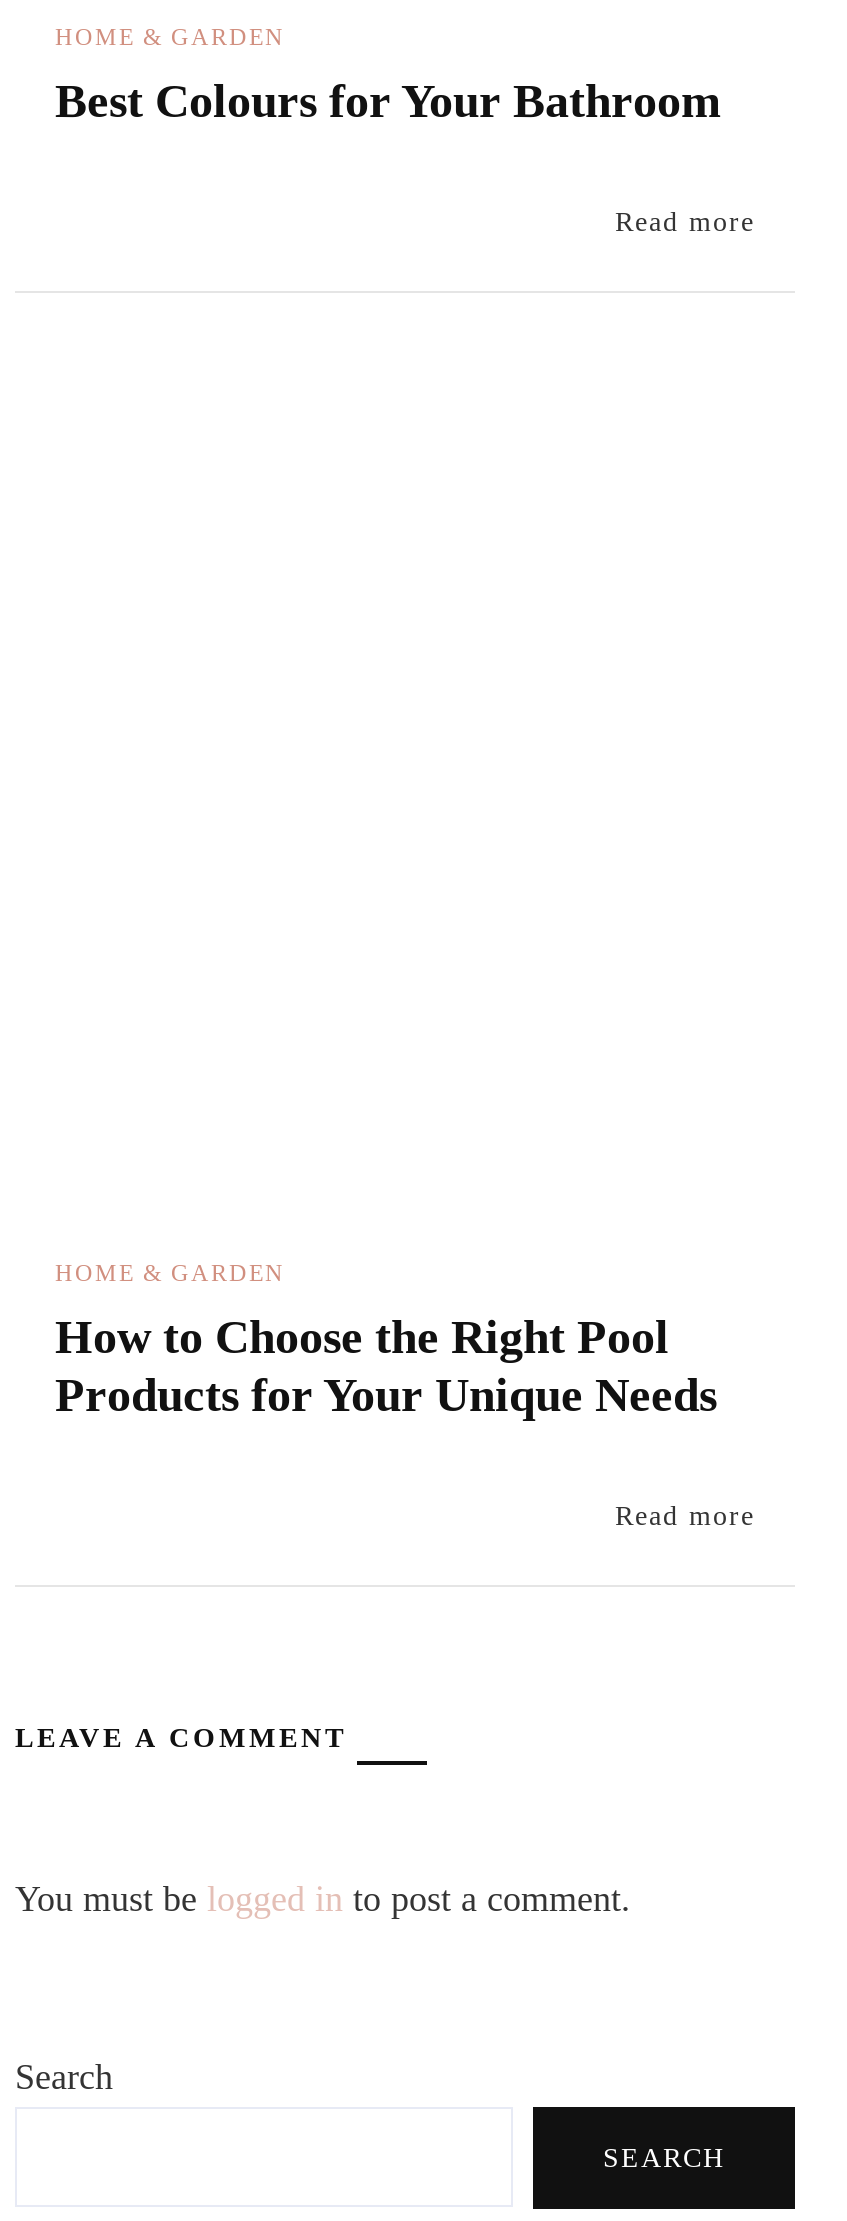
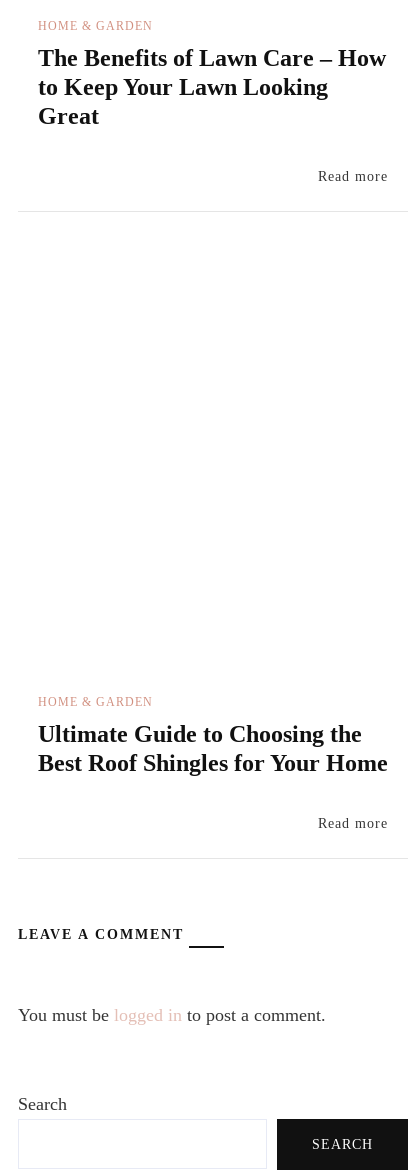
- Best Colours for Your Bathroom
+ The Benefits of Lawn Care – How
+ to Keep Your Lawn Looking
+ Great

- How to Choose the Right Pool
- Products for Your Unique Needs
+ Ultimate Guide to Choosing the
+ Best Roof Shingles for Your Home
